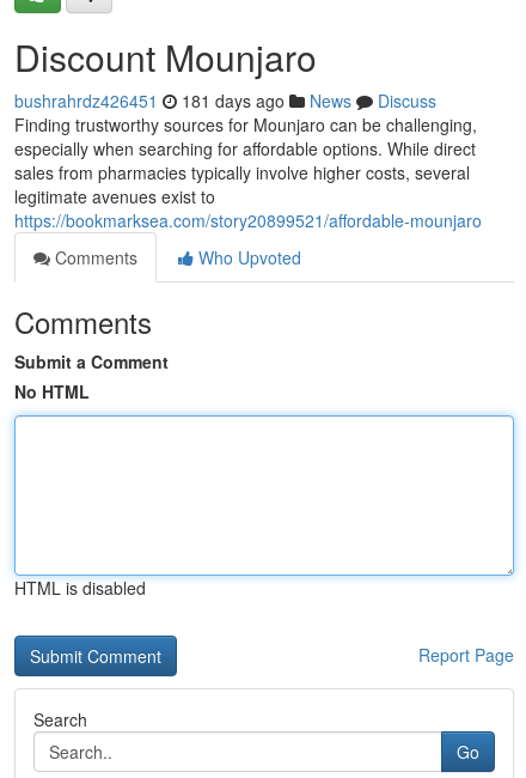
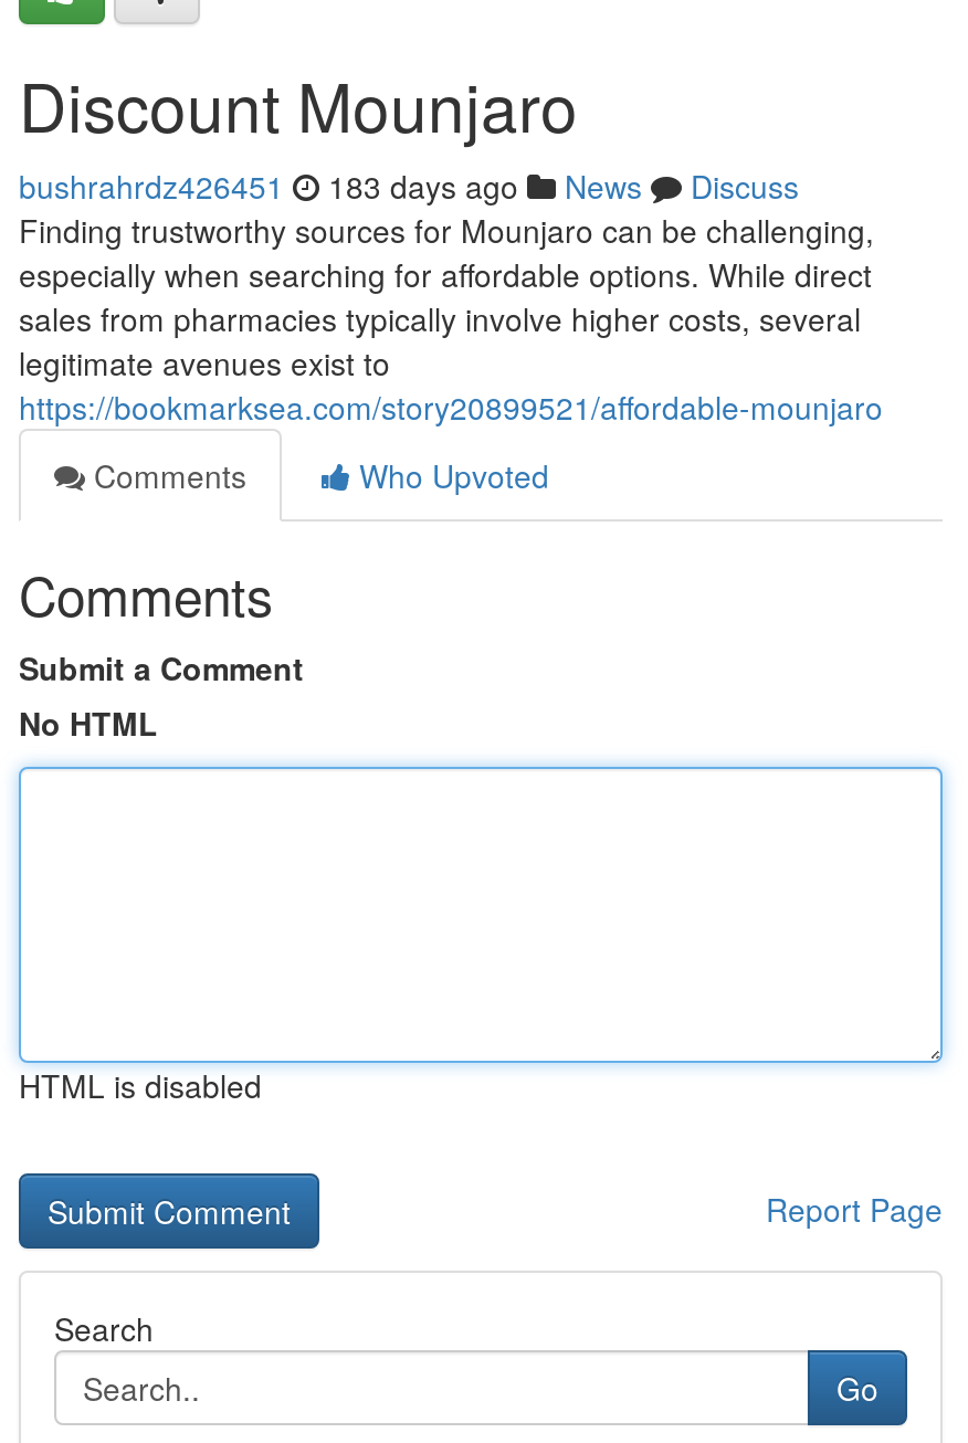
- bushrahrdz426451 181 days ago News Discuss
+ bushrahrdz426451 183 days ago News Discuss
